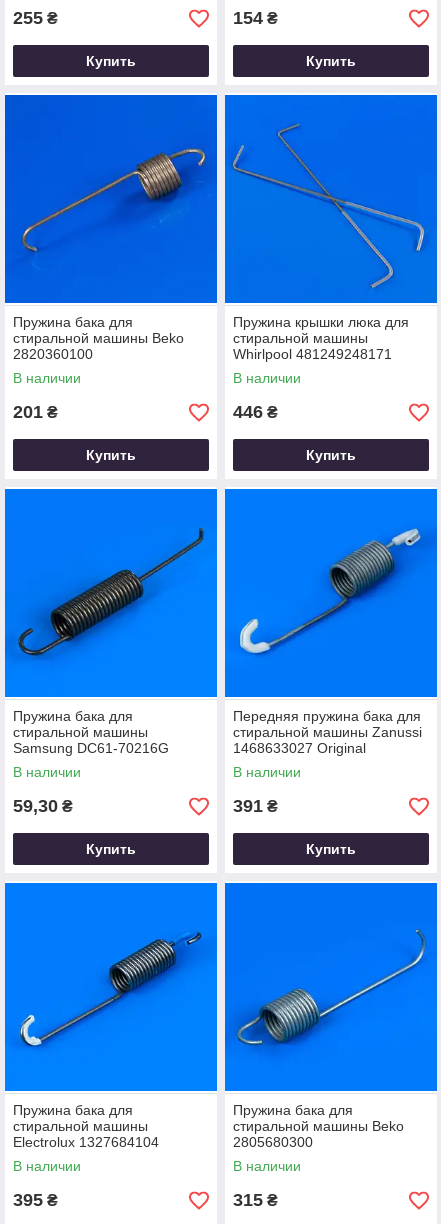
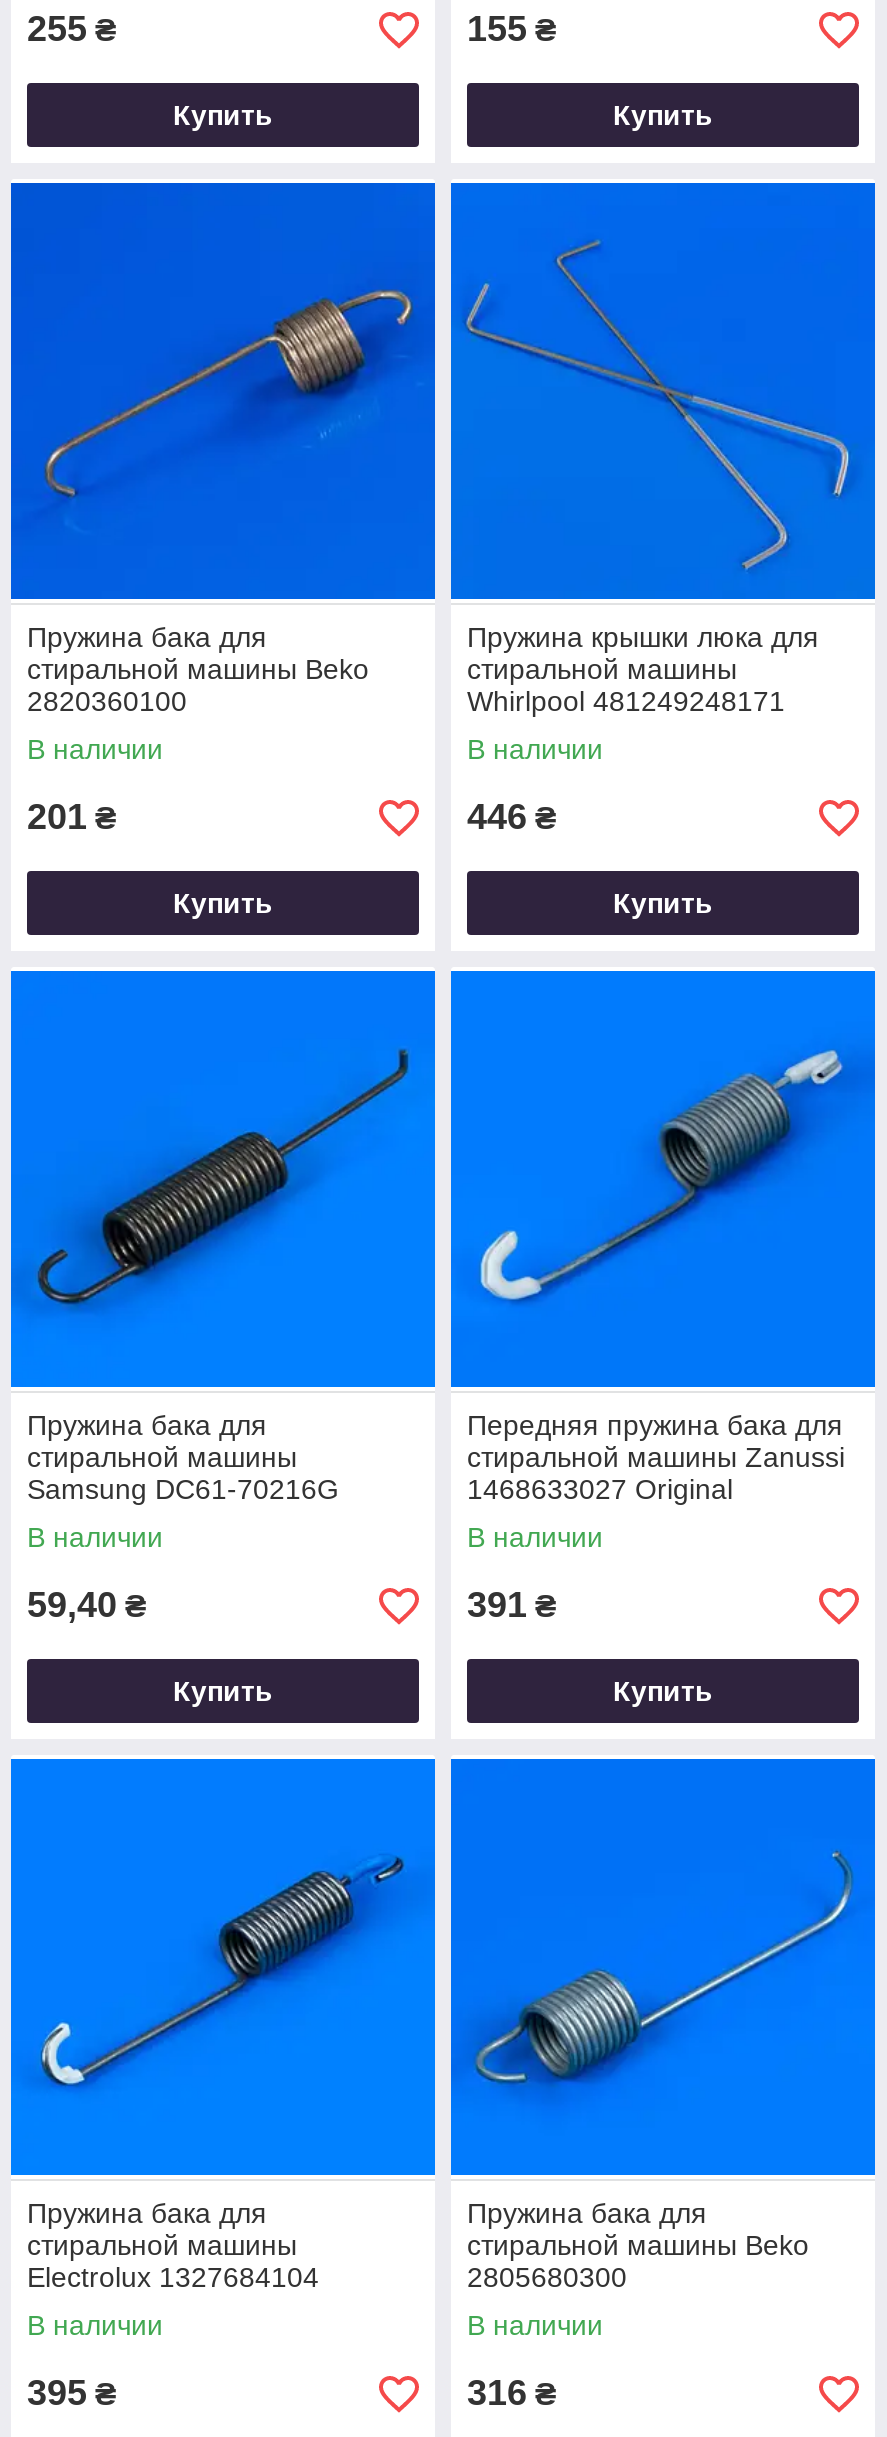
- 154 ₴
+ 155 ₴

- 59,30 ₴
+ 59,40 ₴

- 315 ₴
+ 316 ₴
